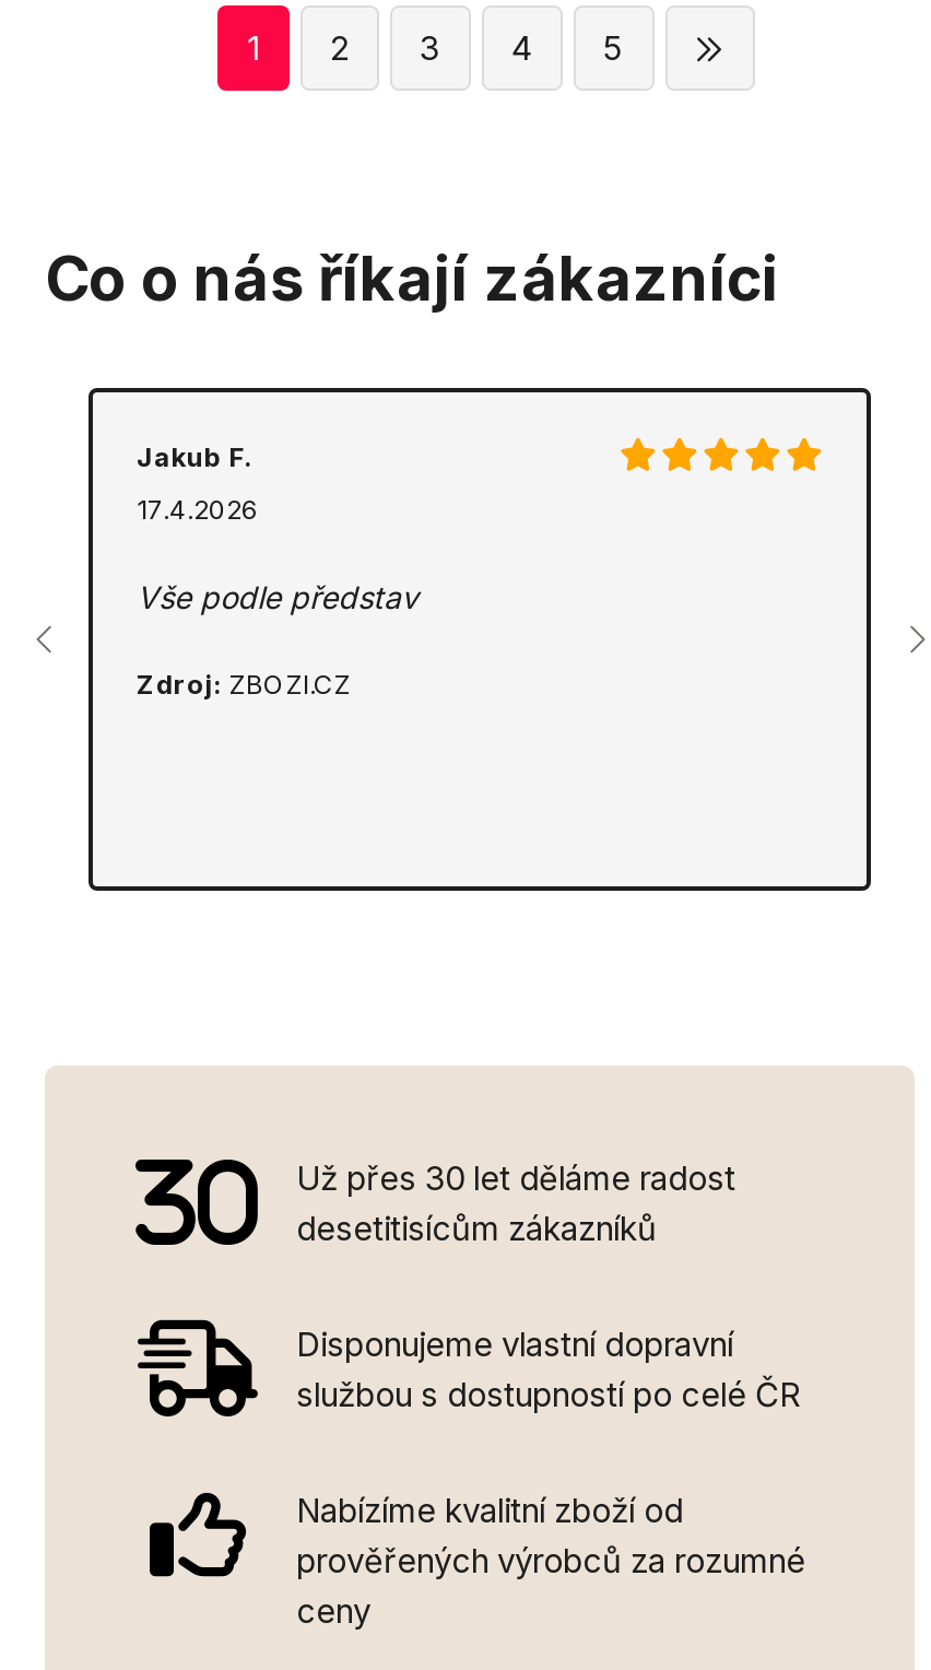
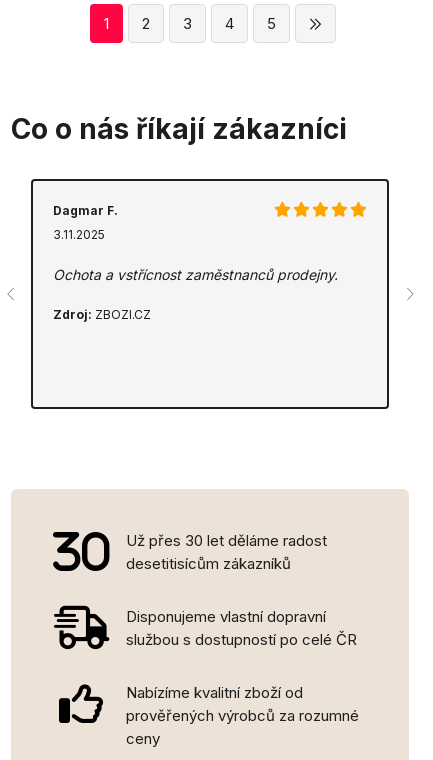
- Jakub F.
+ Dagmar F.

- 17.4.2026
+ 3.11.2025

- Vše podle představ
+ Ochota a vstřícnost zaměstnanců prodejny.
